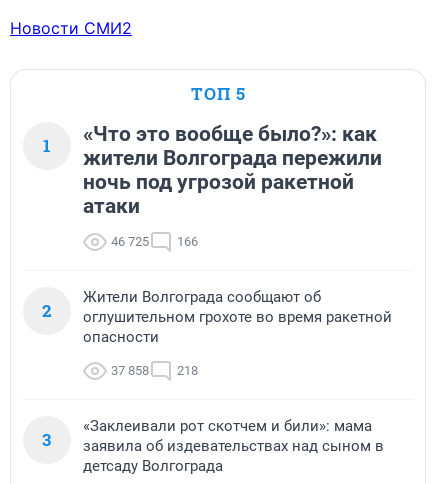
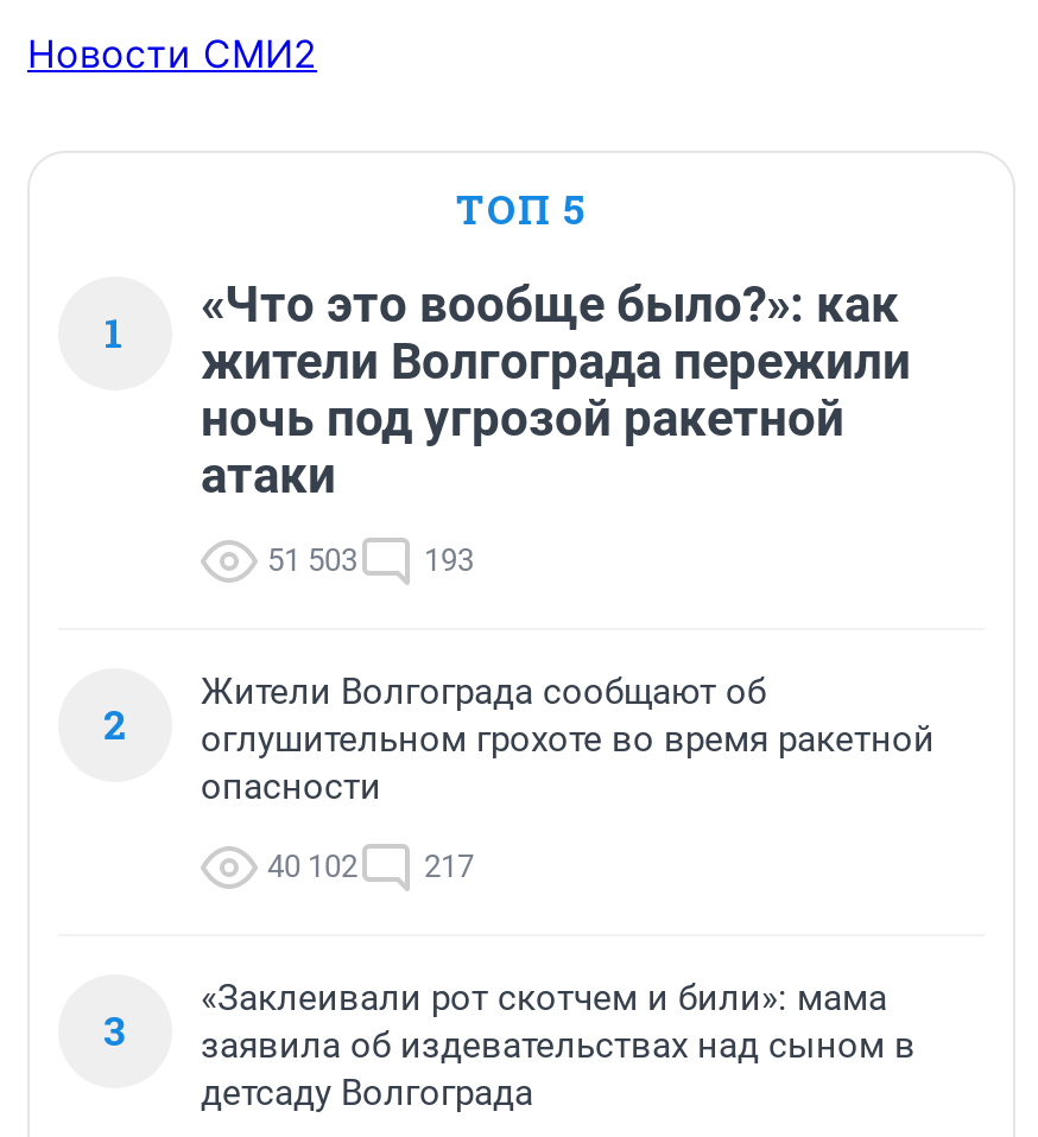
- 46 725
+ 51 503

- 166
+ 193

- 37 858
+ 40 102

- 218
+ 217
